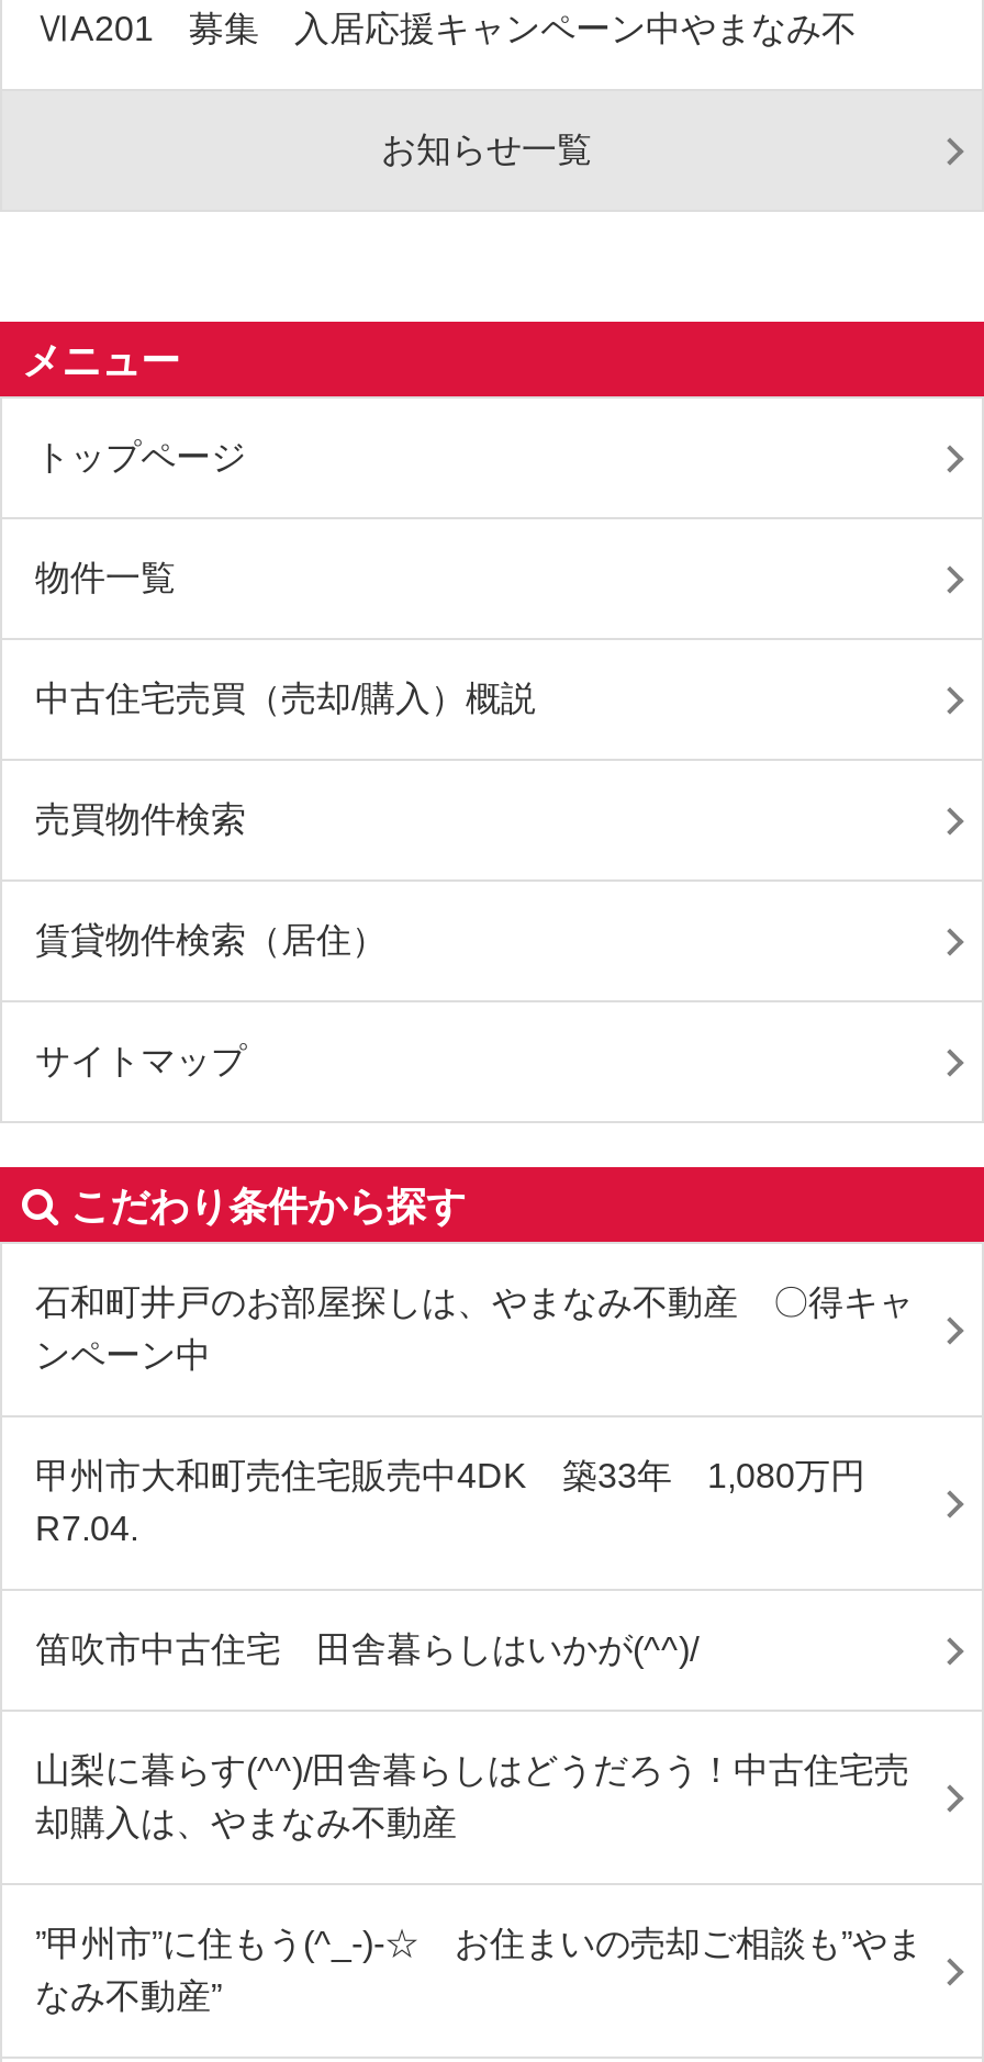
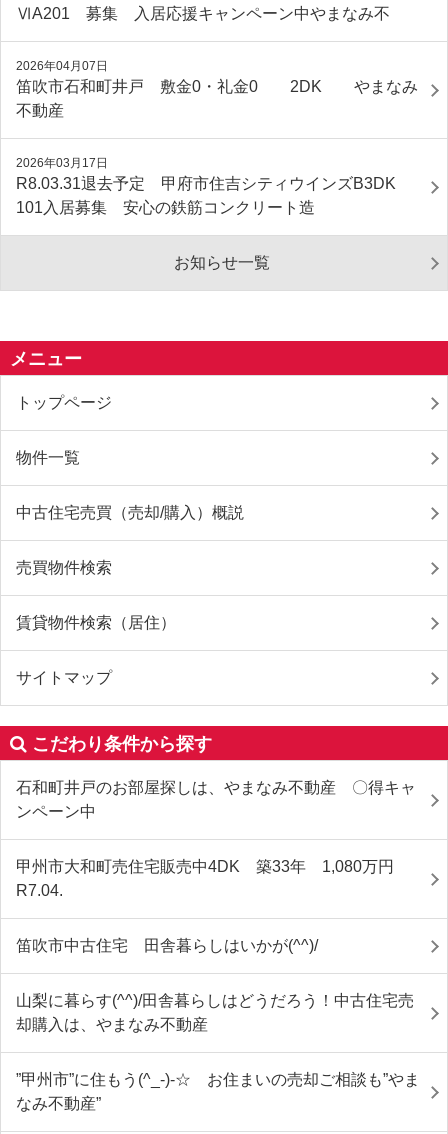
+ 2026年04月07日
+ 笛吹市石和町井戸 敷金0・礼金0 2DK やまなみ
+ 不動産
+ 2026年03月17日
+ R8.03.31退去予定 甲府市住吉シティウインズB3DK
+ 101入居募集 安心の鉄筋コンクリート造
